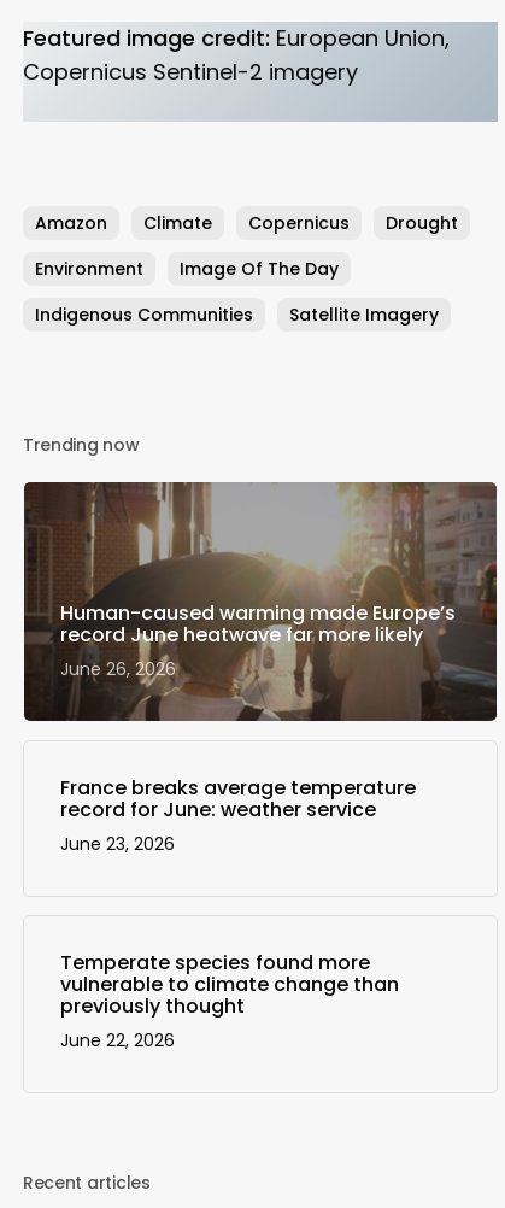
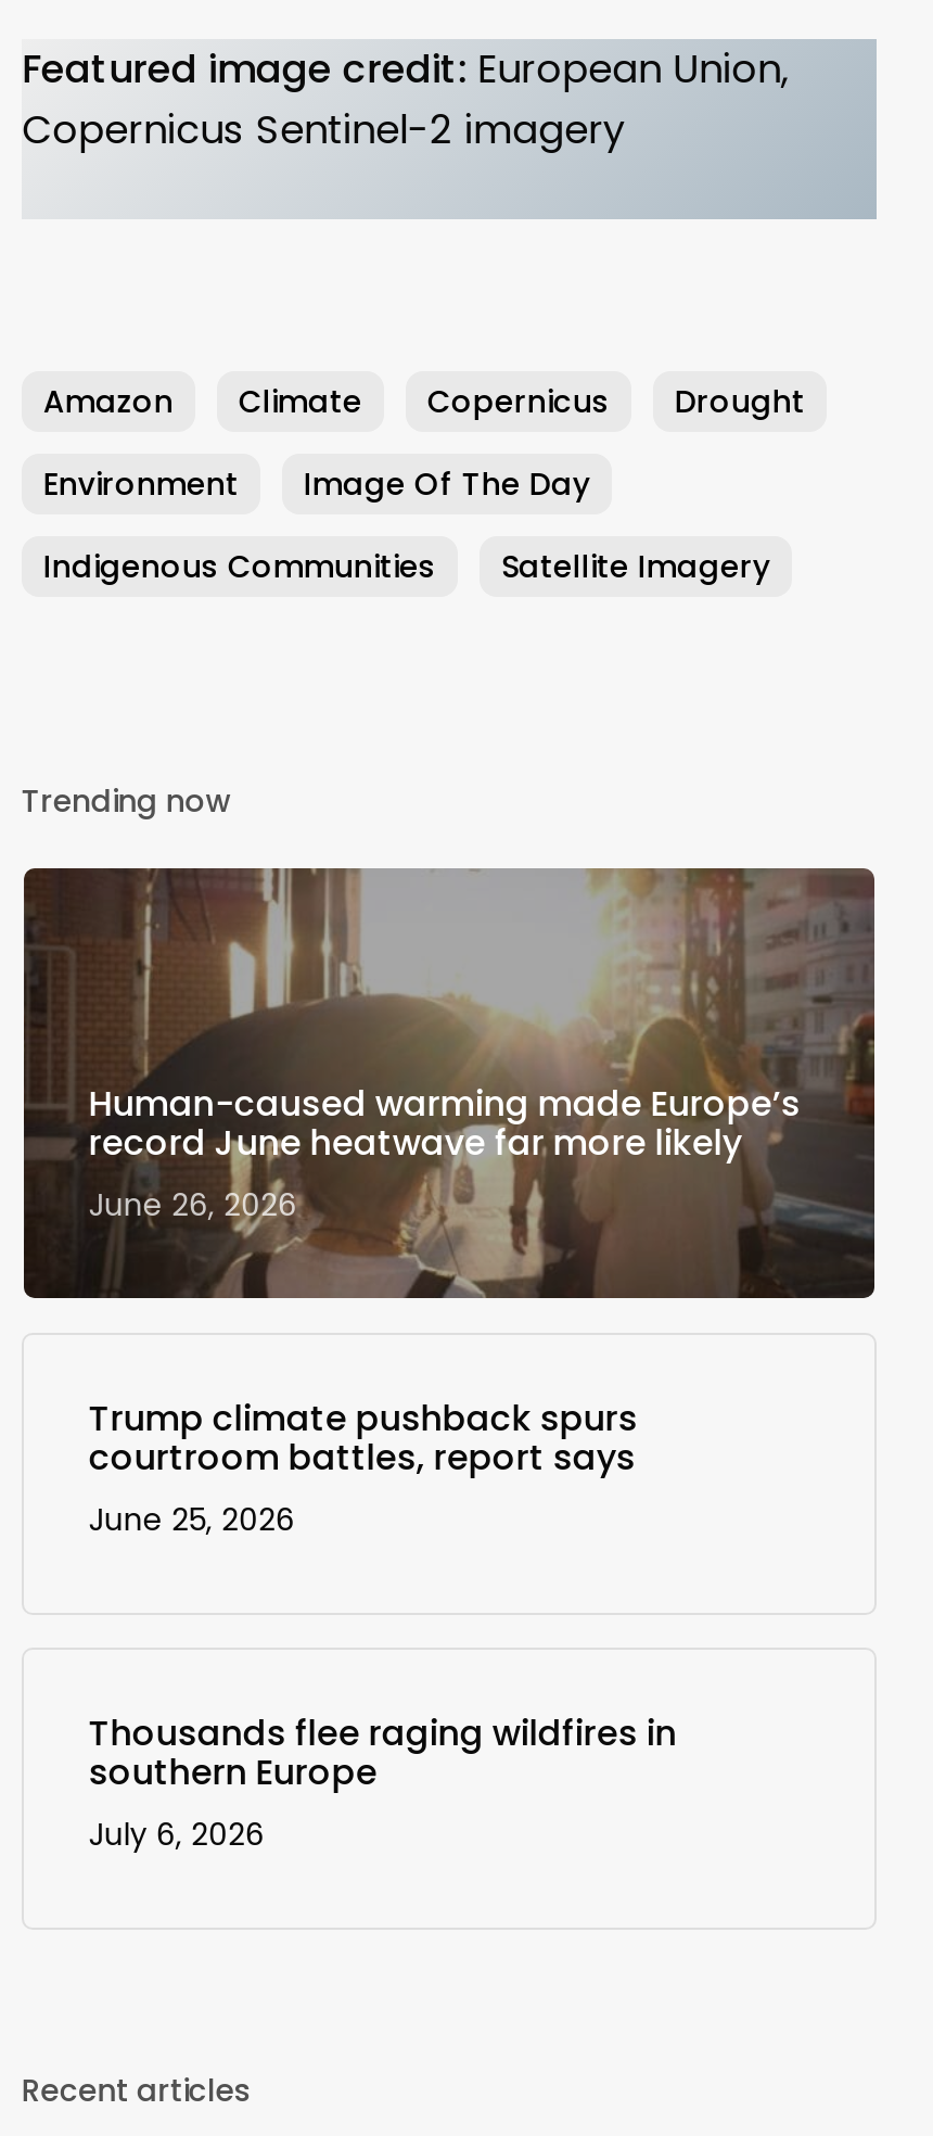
- France breaks average temperature
- record for June: weather service
- June 23, 2026
+ Trump climate pushback spurs
+ courtroom battles, report says
+ June 25, 2026

- Temperate species found more
- vulnerable to climate change than
- previously thought
- June 22, 2026
+ Thousands flee raging wildfires in
+ southern Europe
+ July 6, 2026
